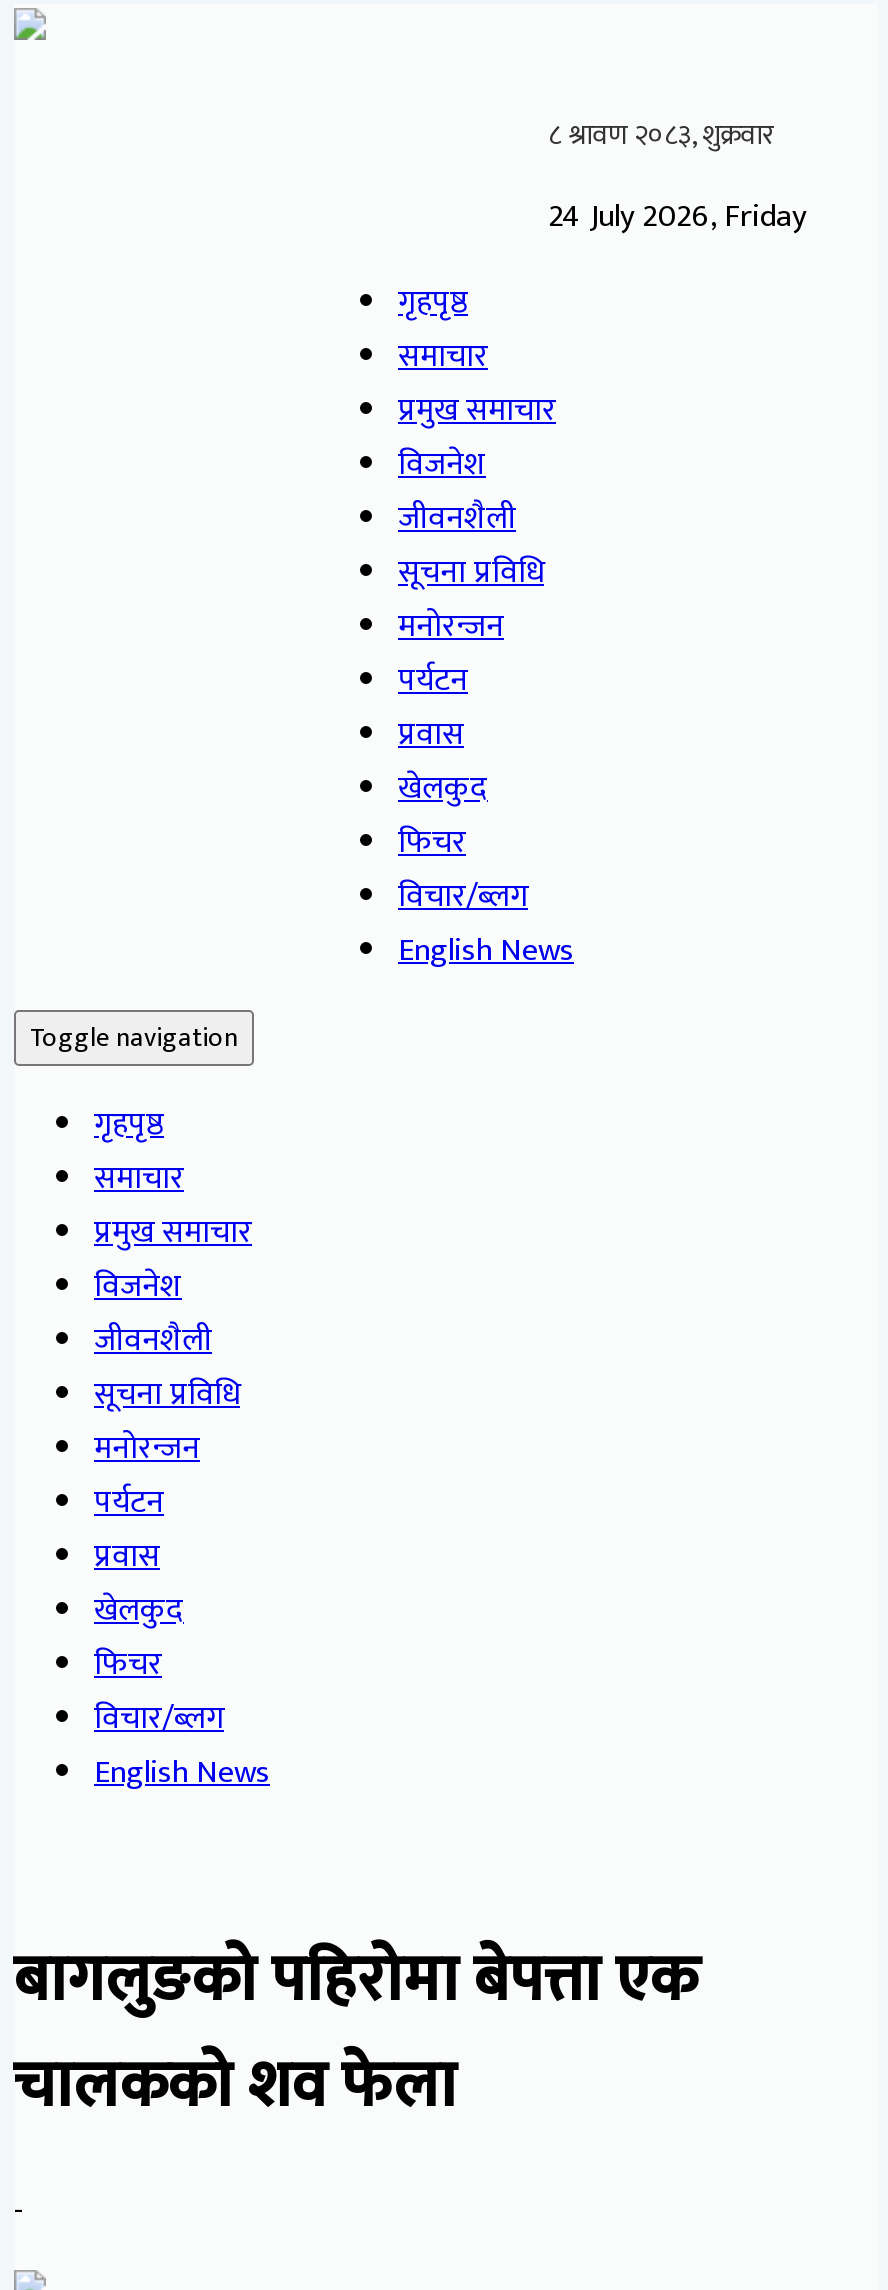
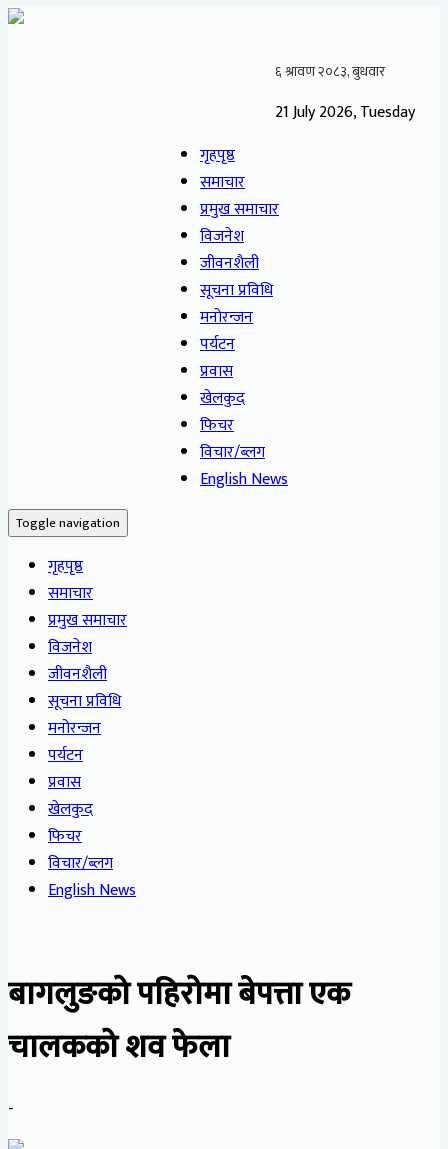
- 24 July 2026, Friday
+ 21 July 2026, Tuesday
